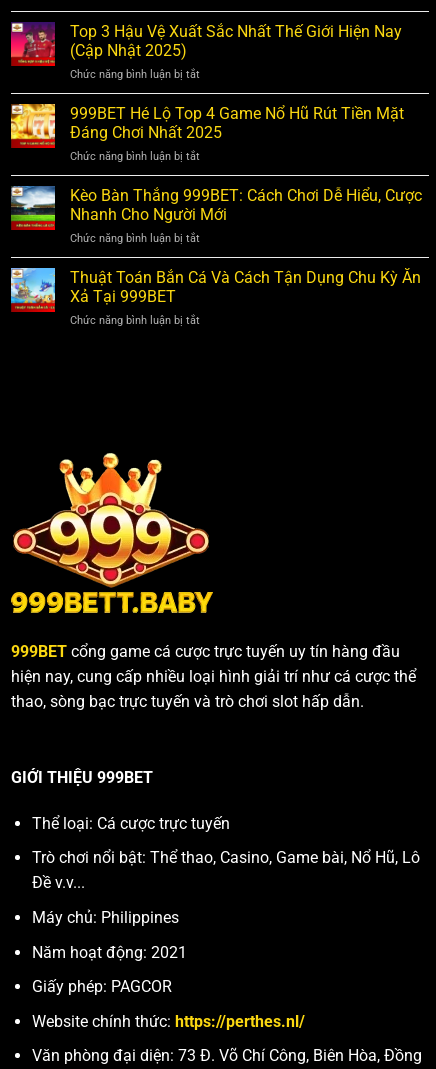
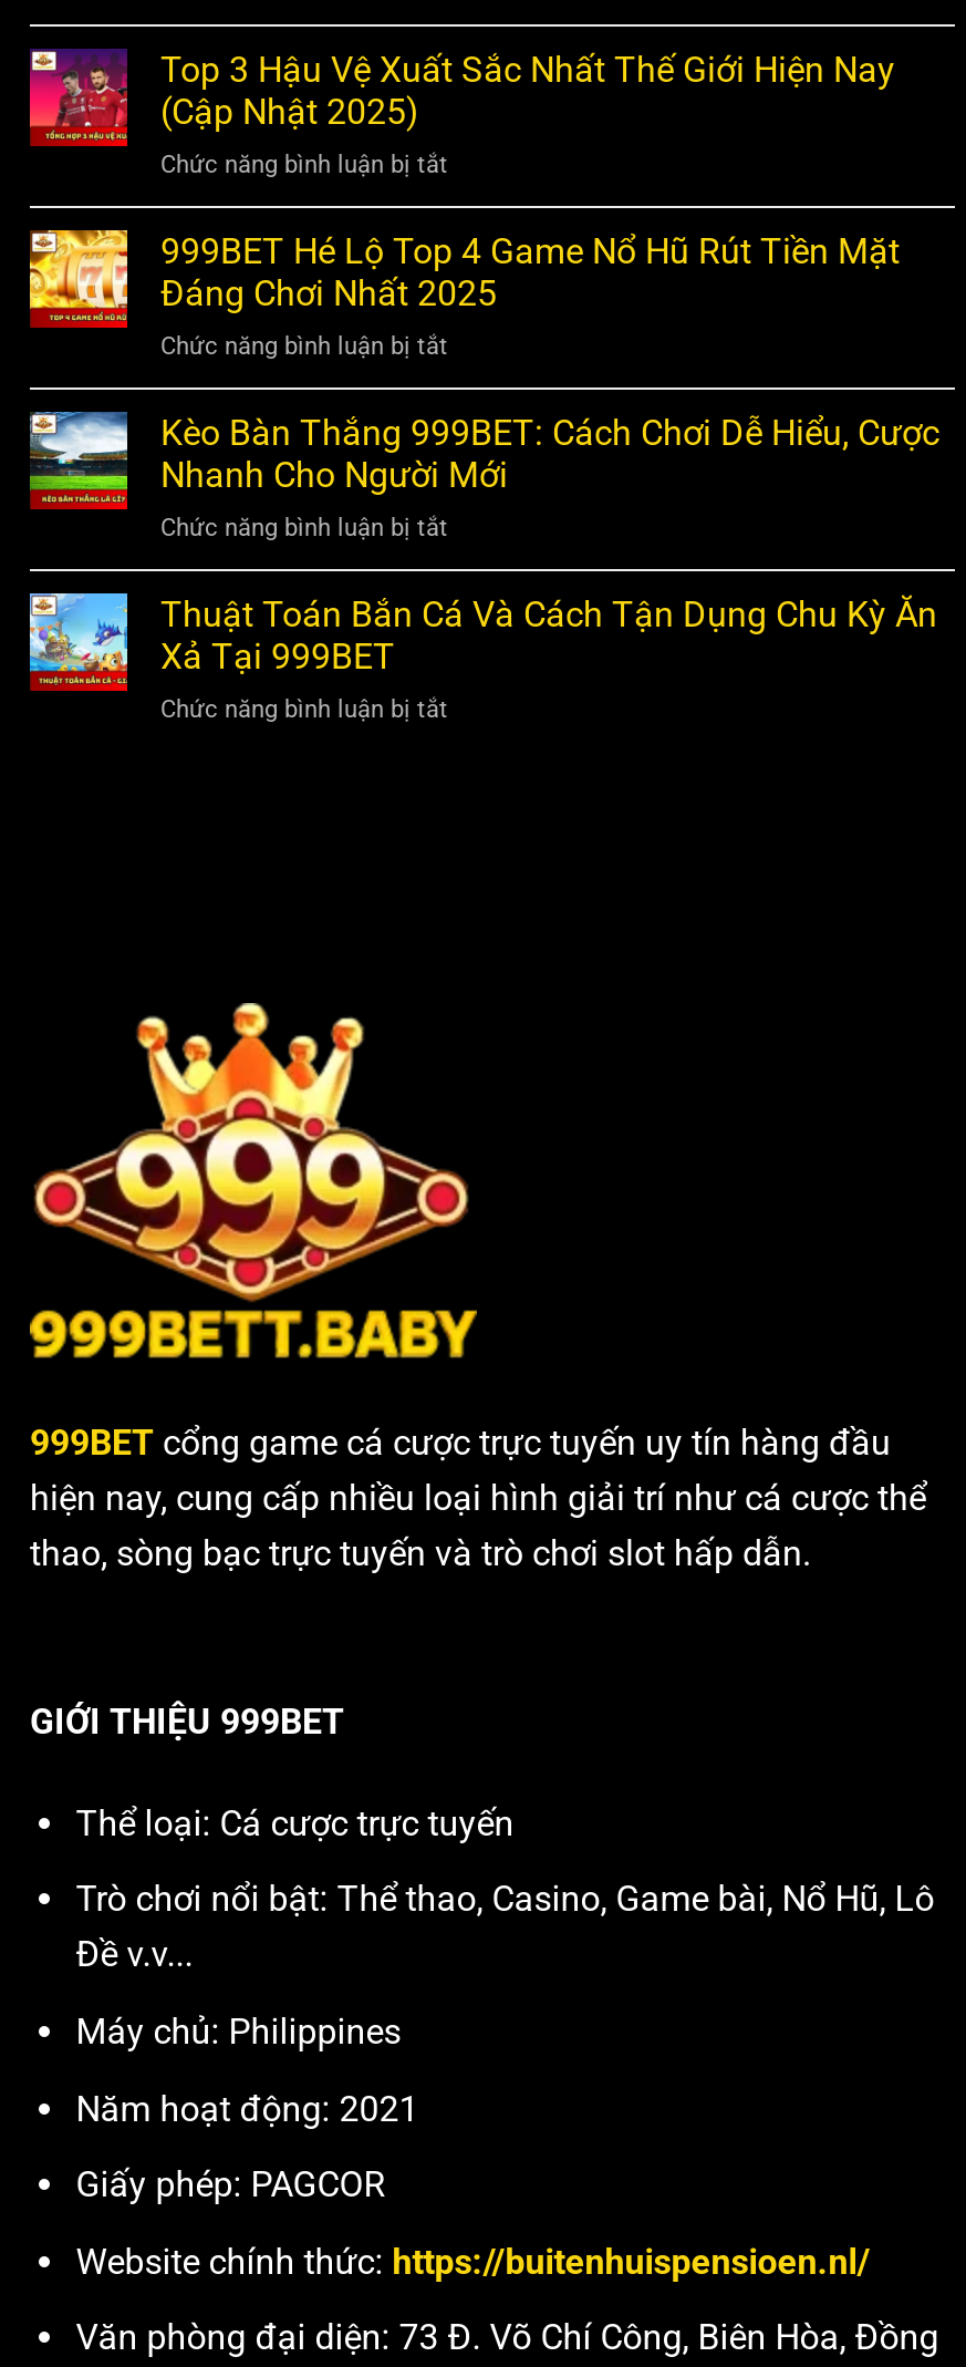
- Website chính thức: https://perthes.nl/
+ Website chính thức: https://buitenhuispensioen.nl/
